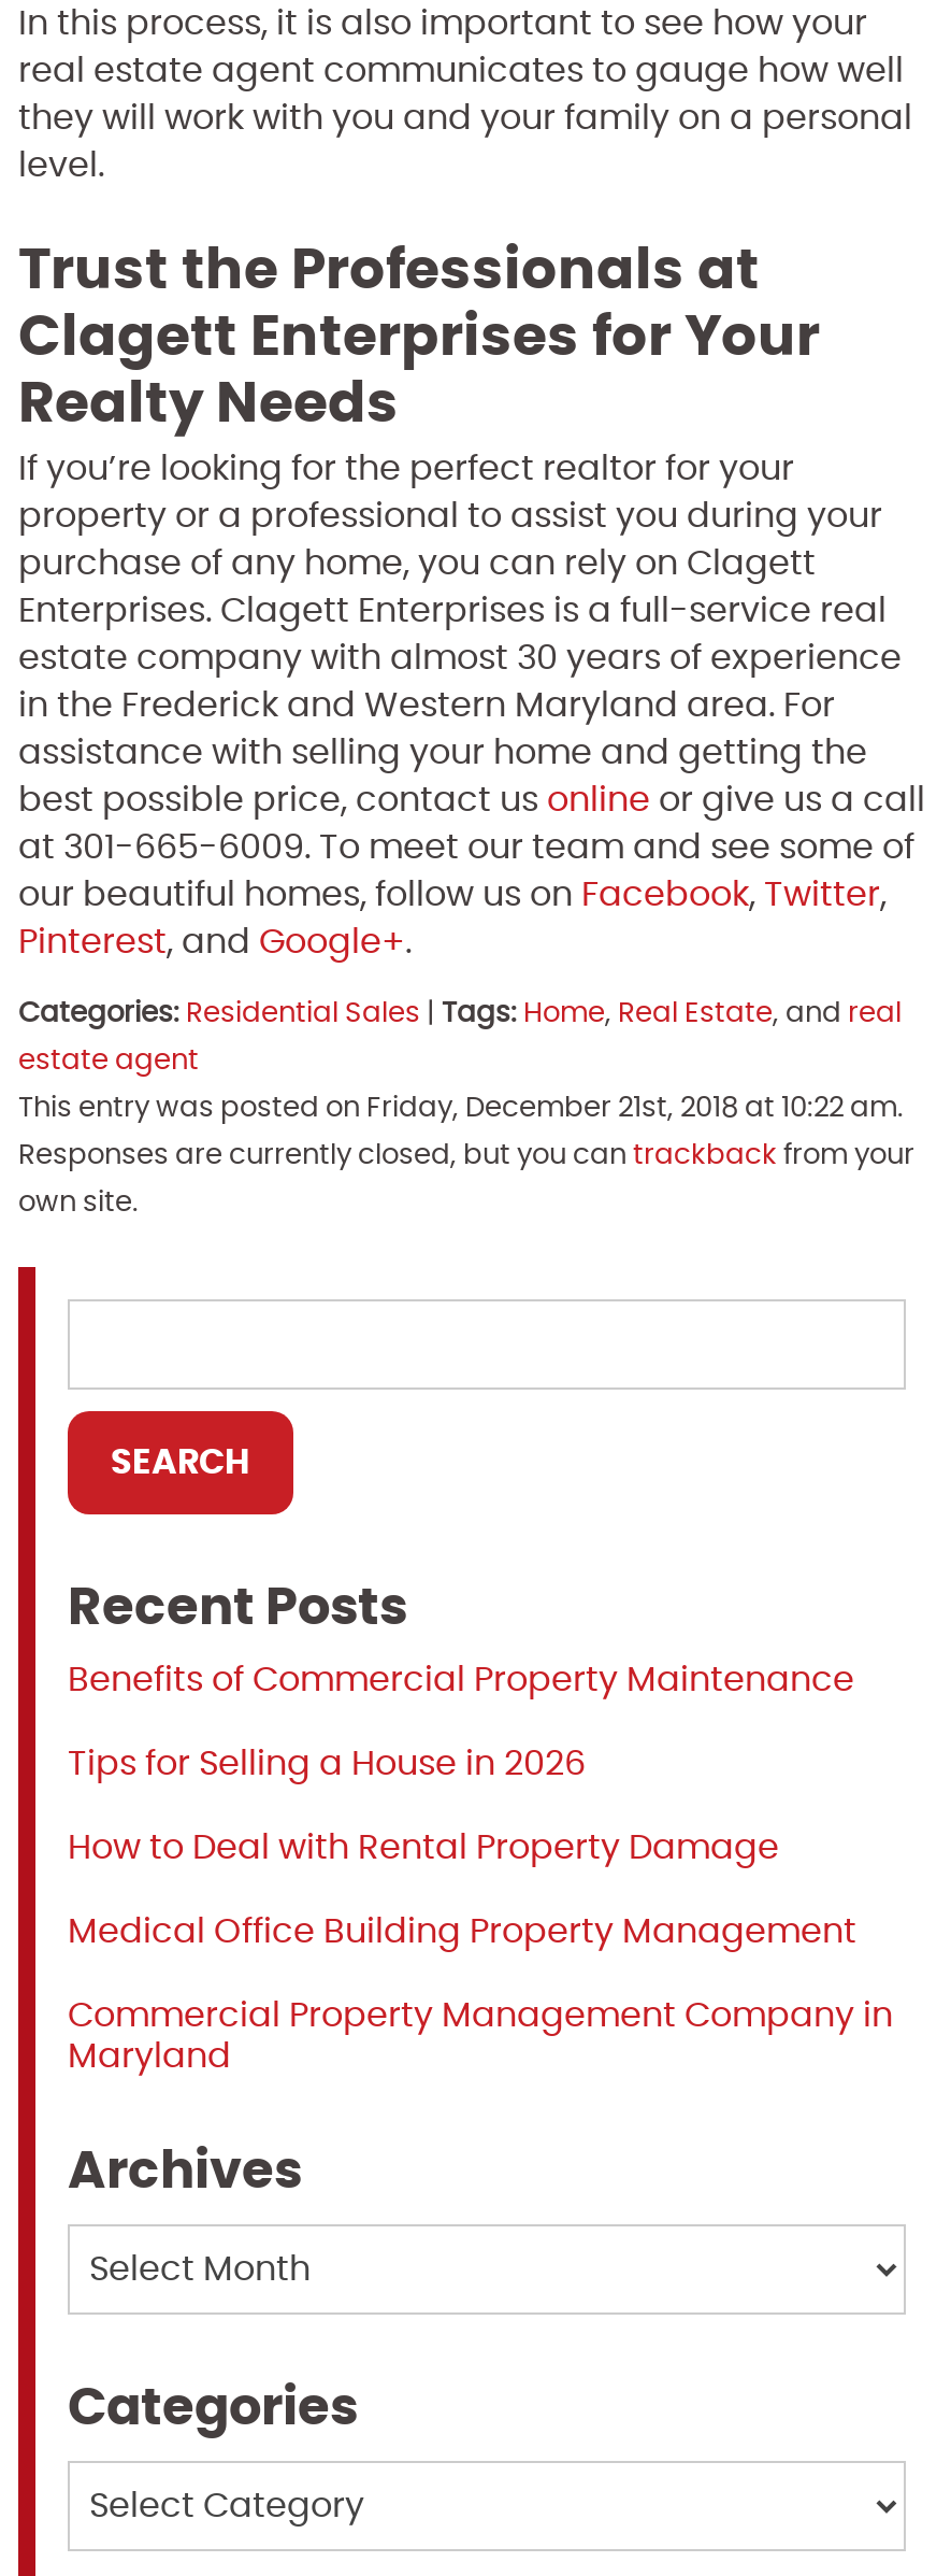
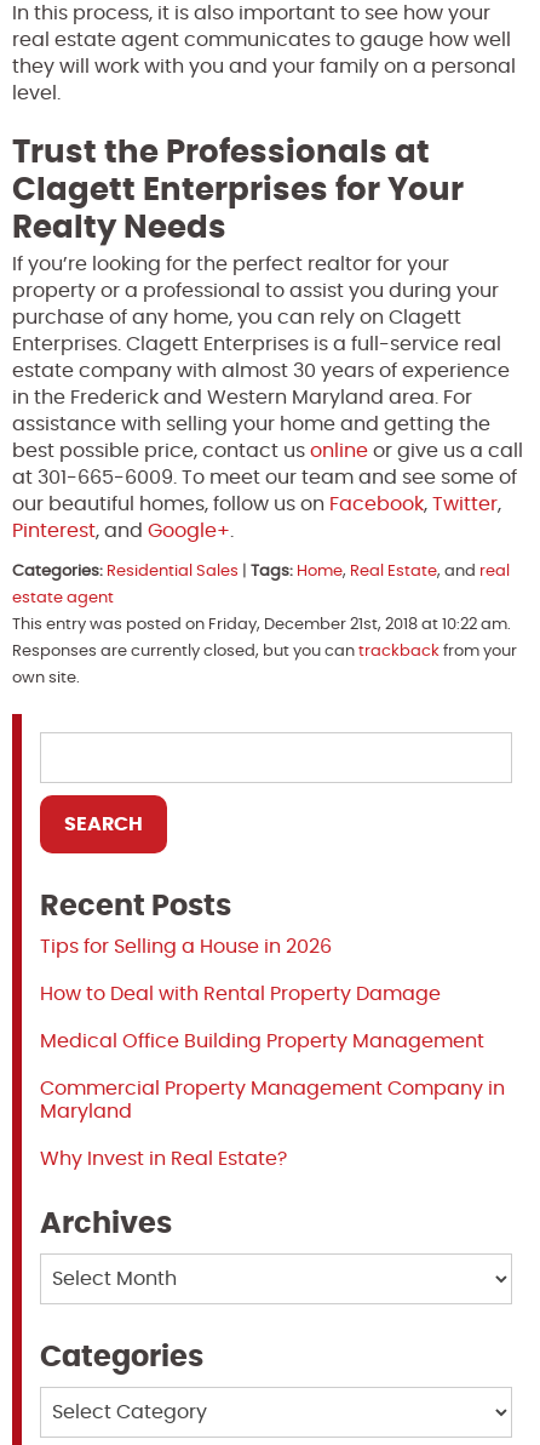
- Benefits of Commercial Property Maintenance

moved up: Tips for Selling a House in 2026 | How to Deal with Rental Property Damage | Medical Office Building Property Management | Commercial Property Management Company in | Maryland

+ Why Invest in Real Estate?
